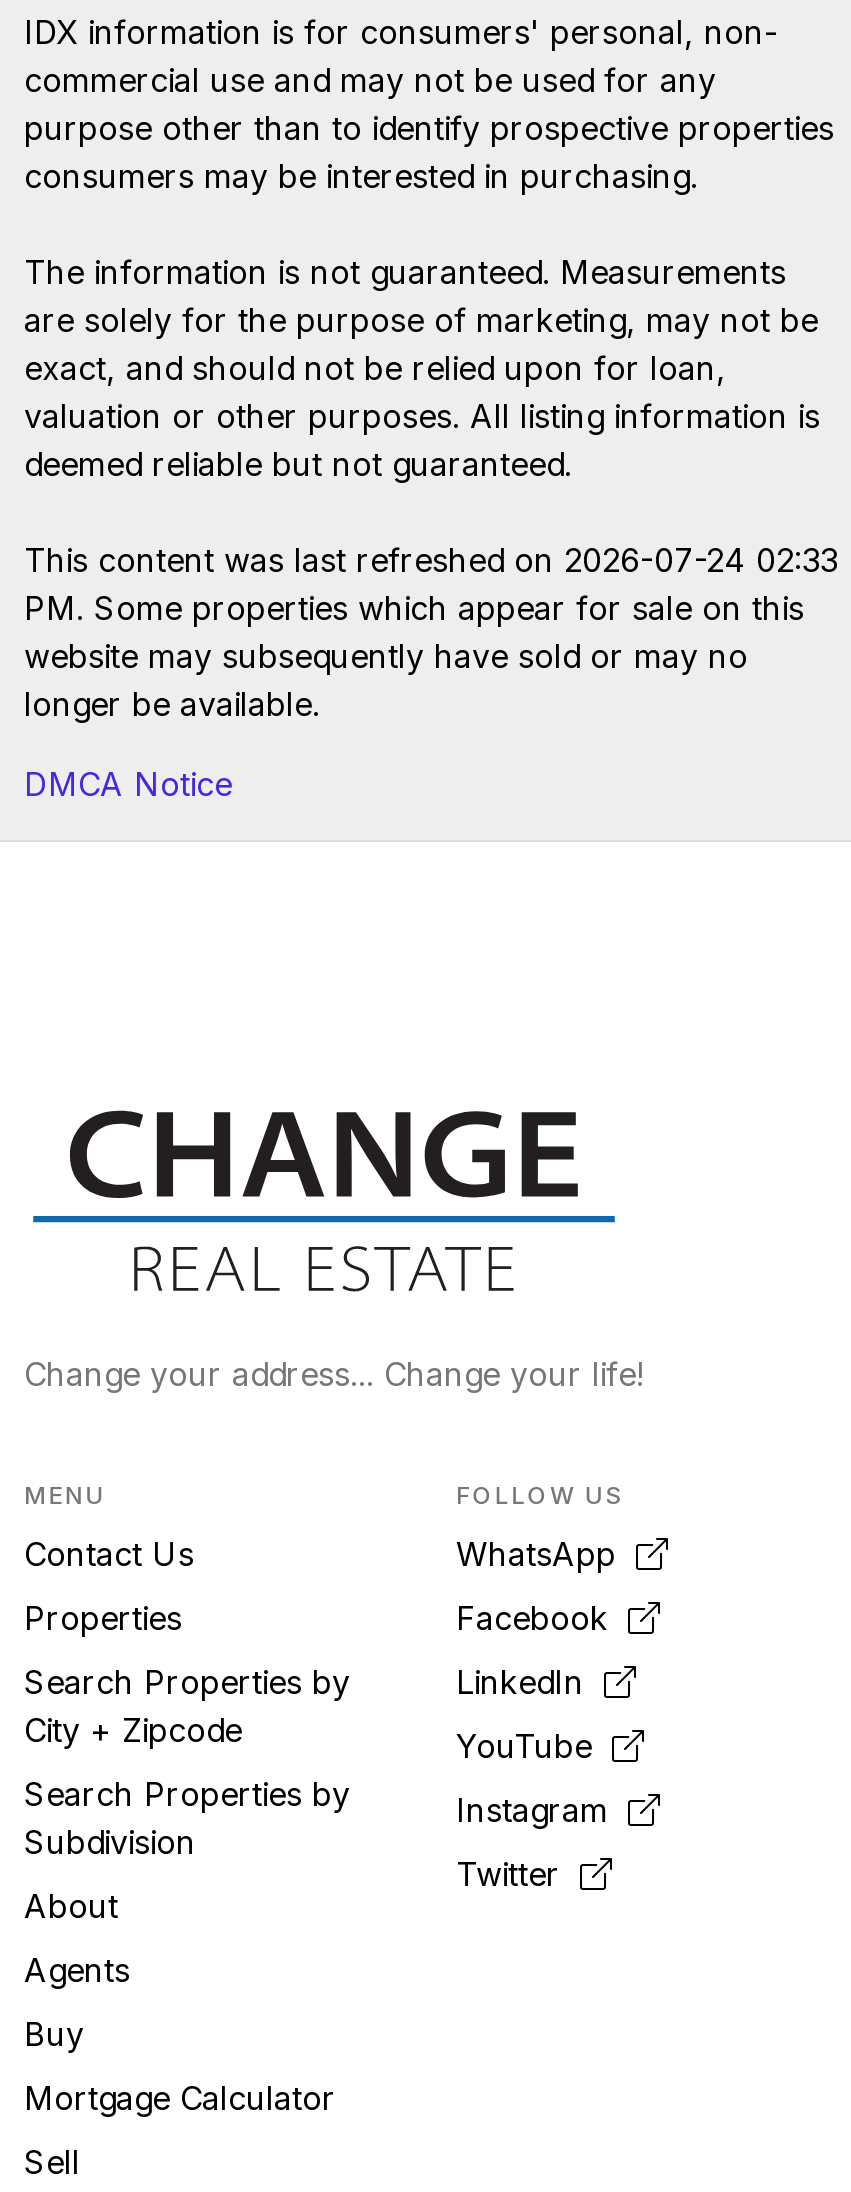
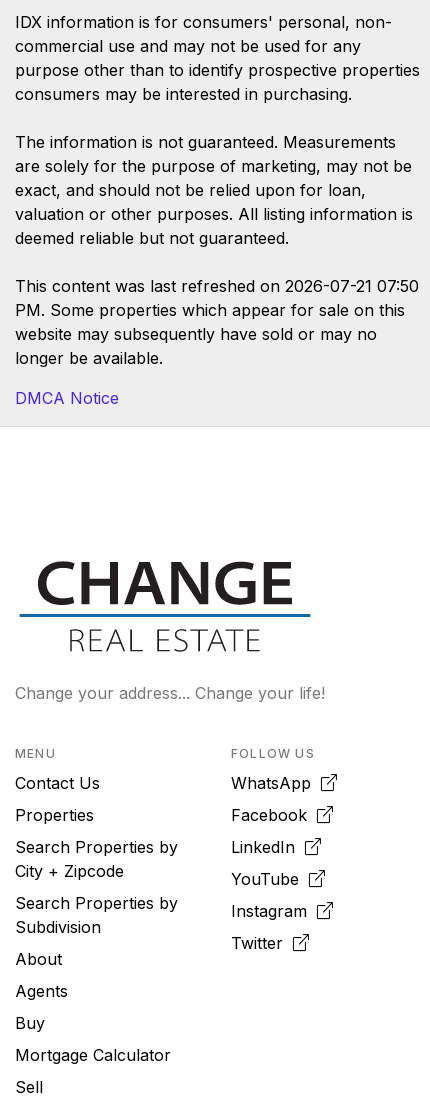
- This content was last refreshed on 2026-07-24 02:33
+ This content was last refreshed on 2026-07-21 07:50
